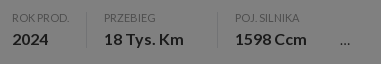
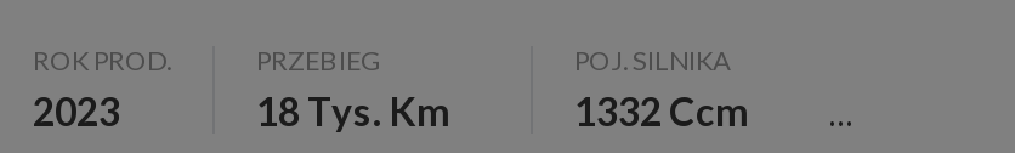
- 2024
+ 2023

- 1598 Ccm
+ 1332 Ccm
